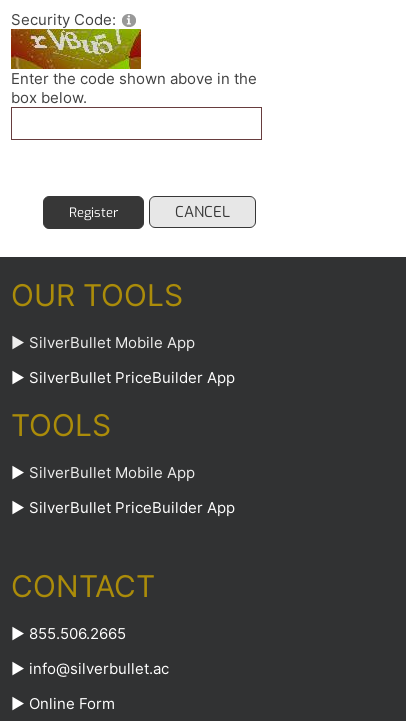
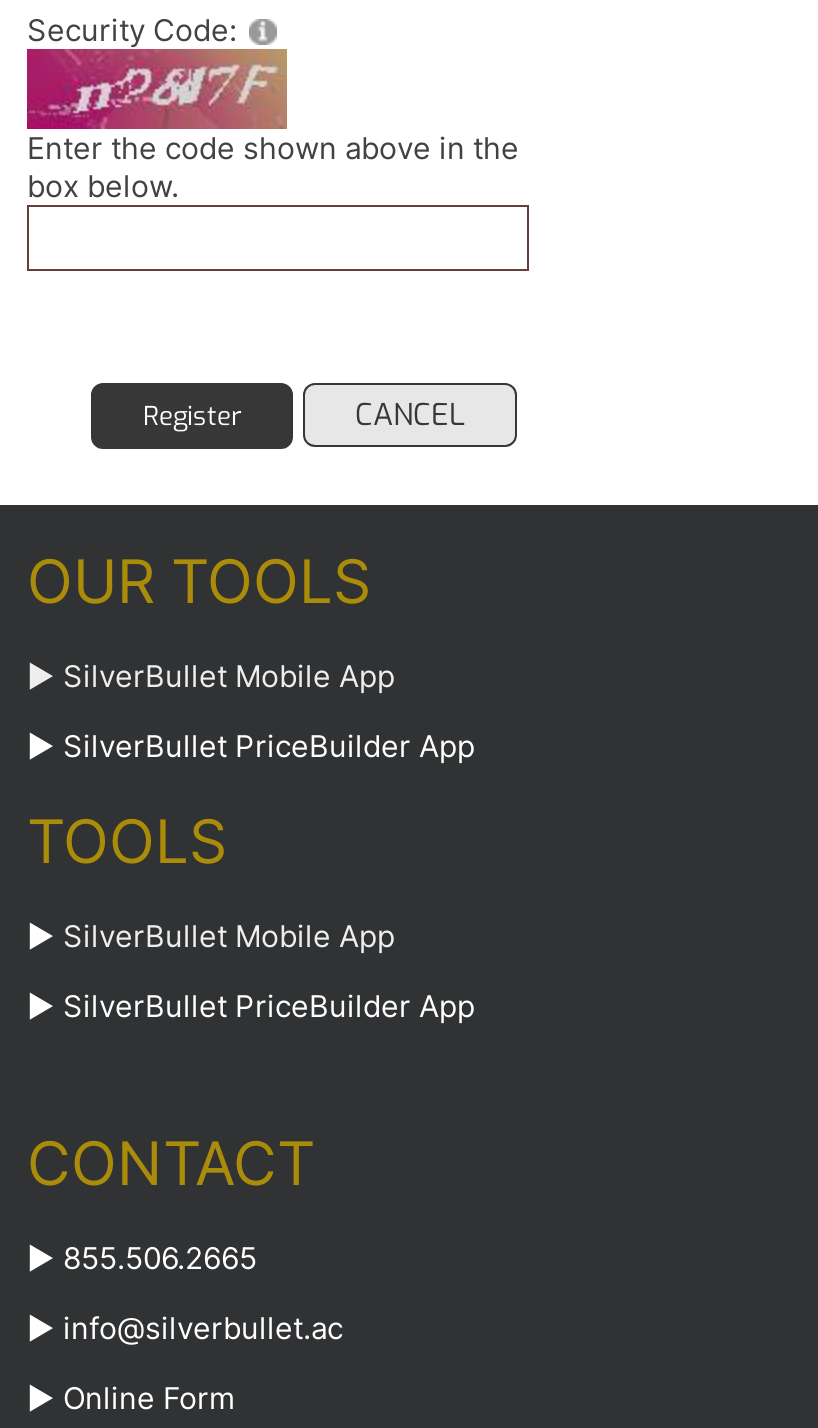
- [image]
+ [image]
